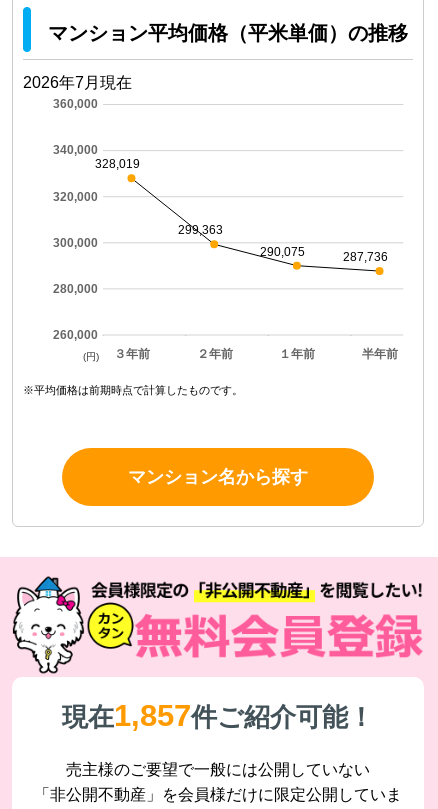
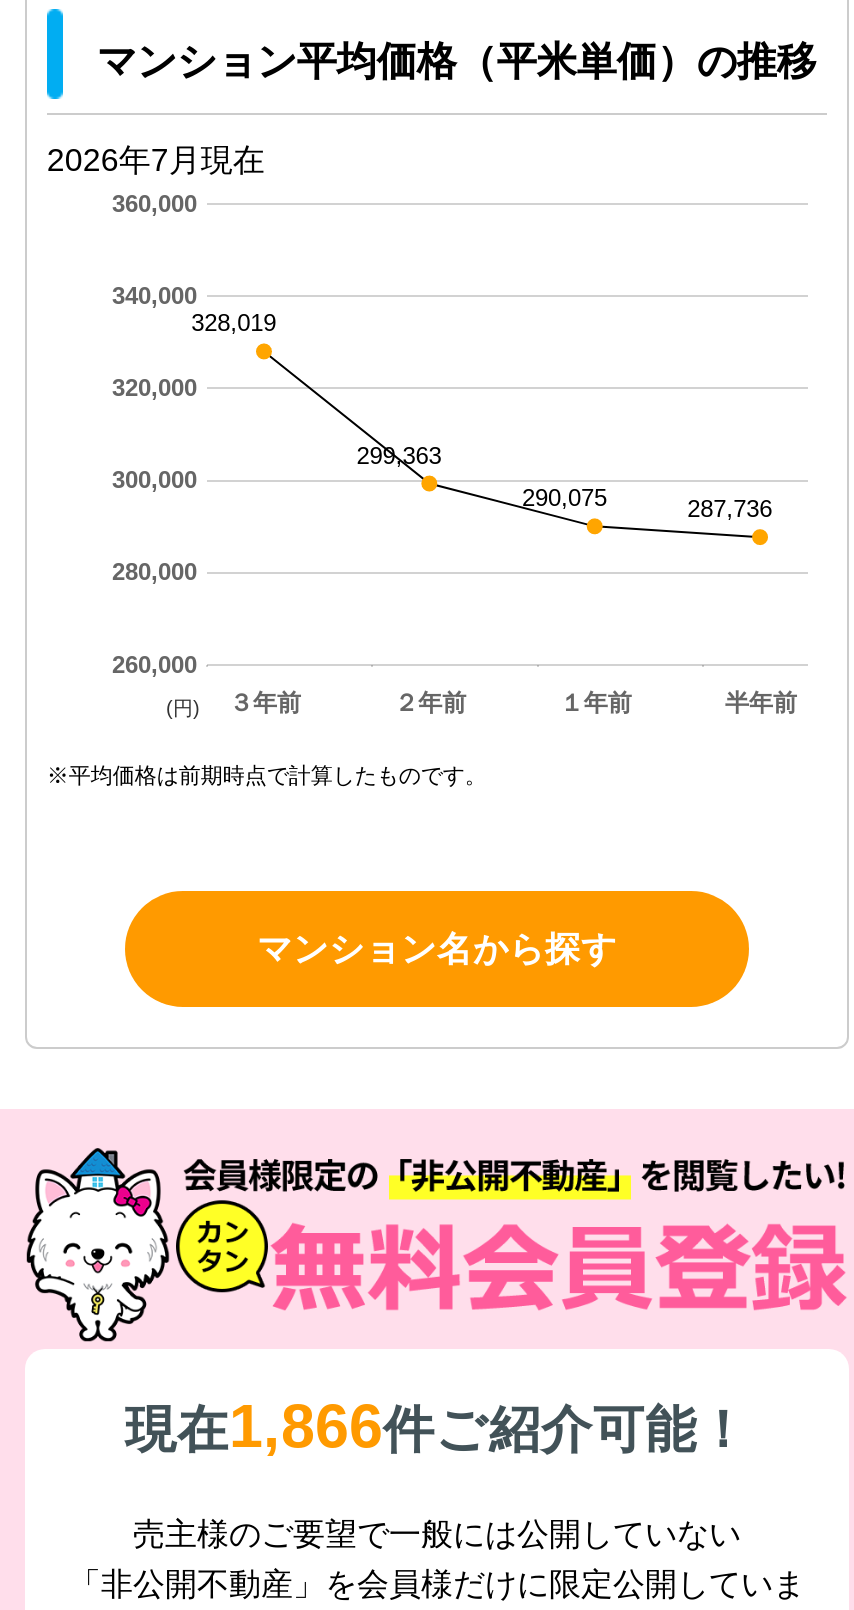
- 現在1,857件ご紹介可能！
+ 現在1,866件ご紹介可能！
